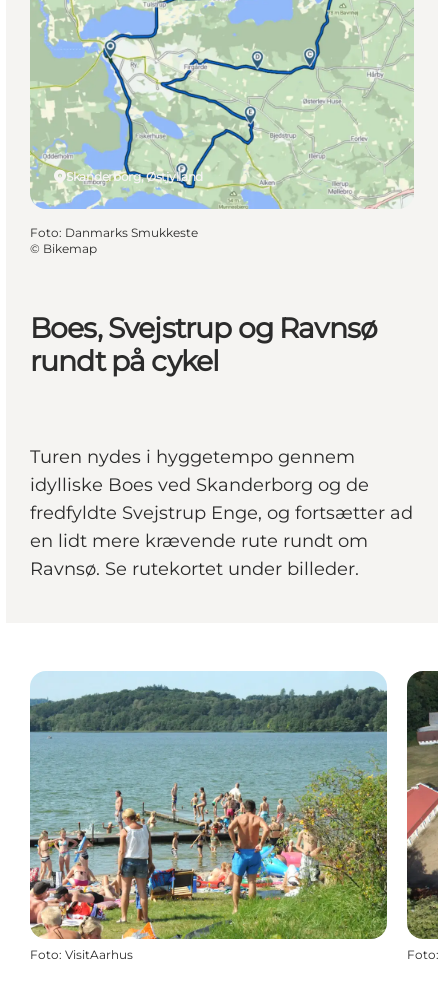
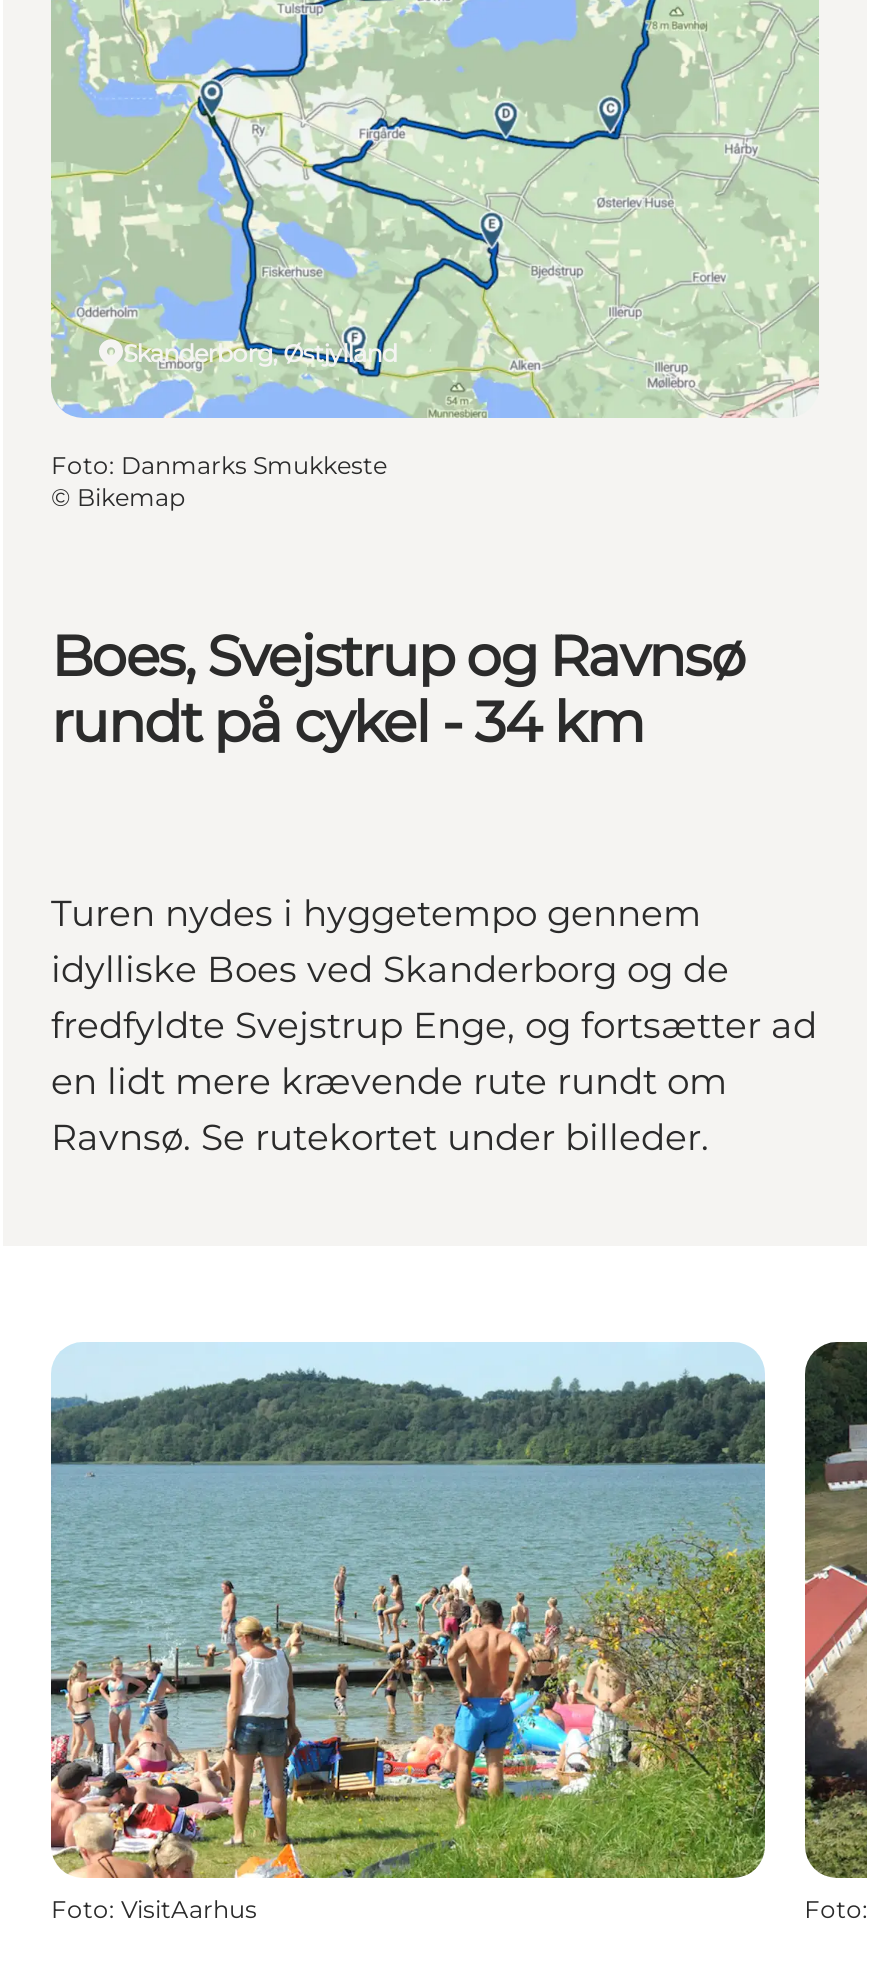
- rundt på cykel
+ rundt på cykel - 34 km
